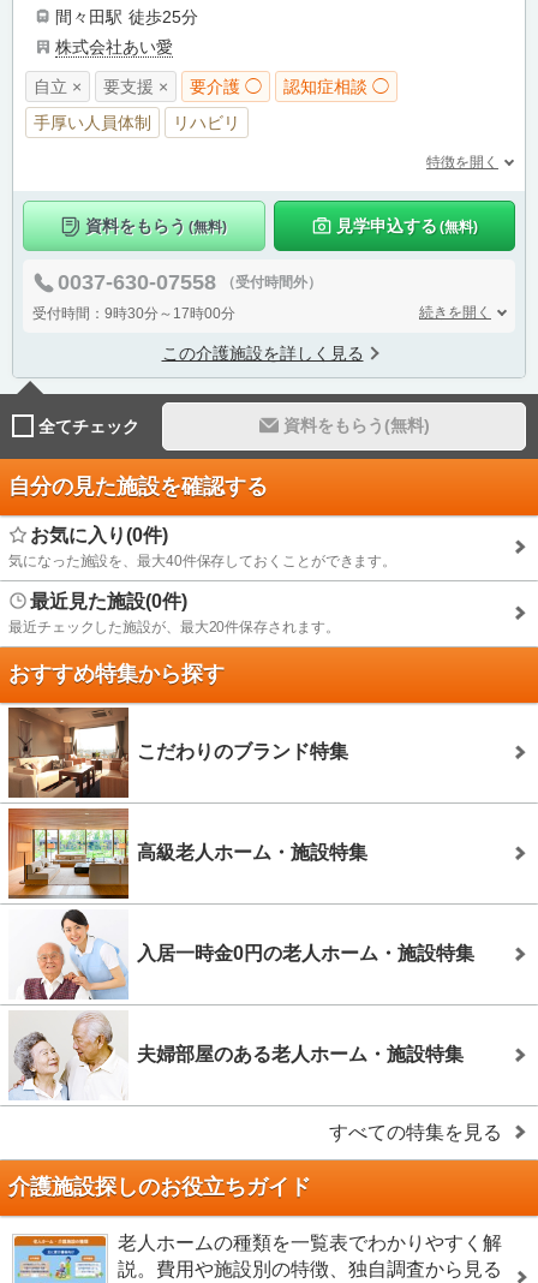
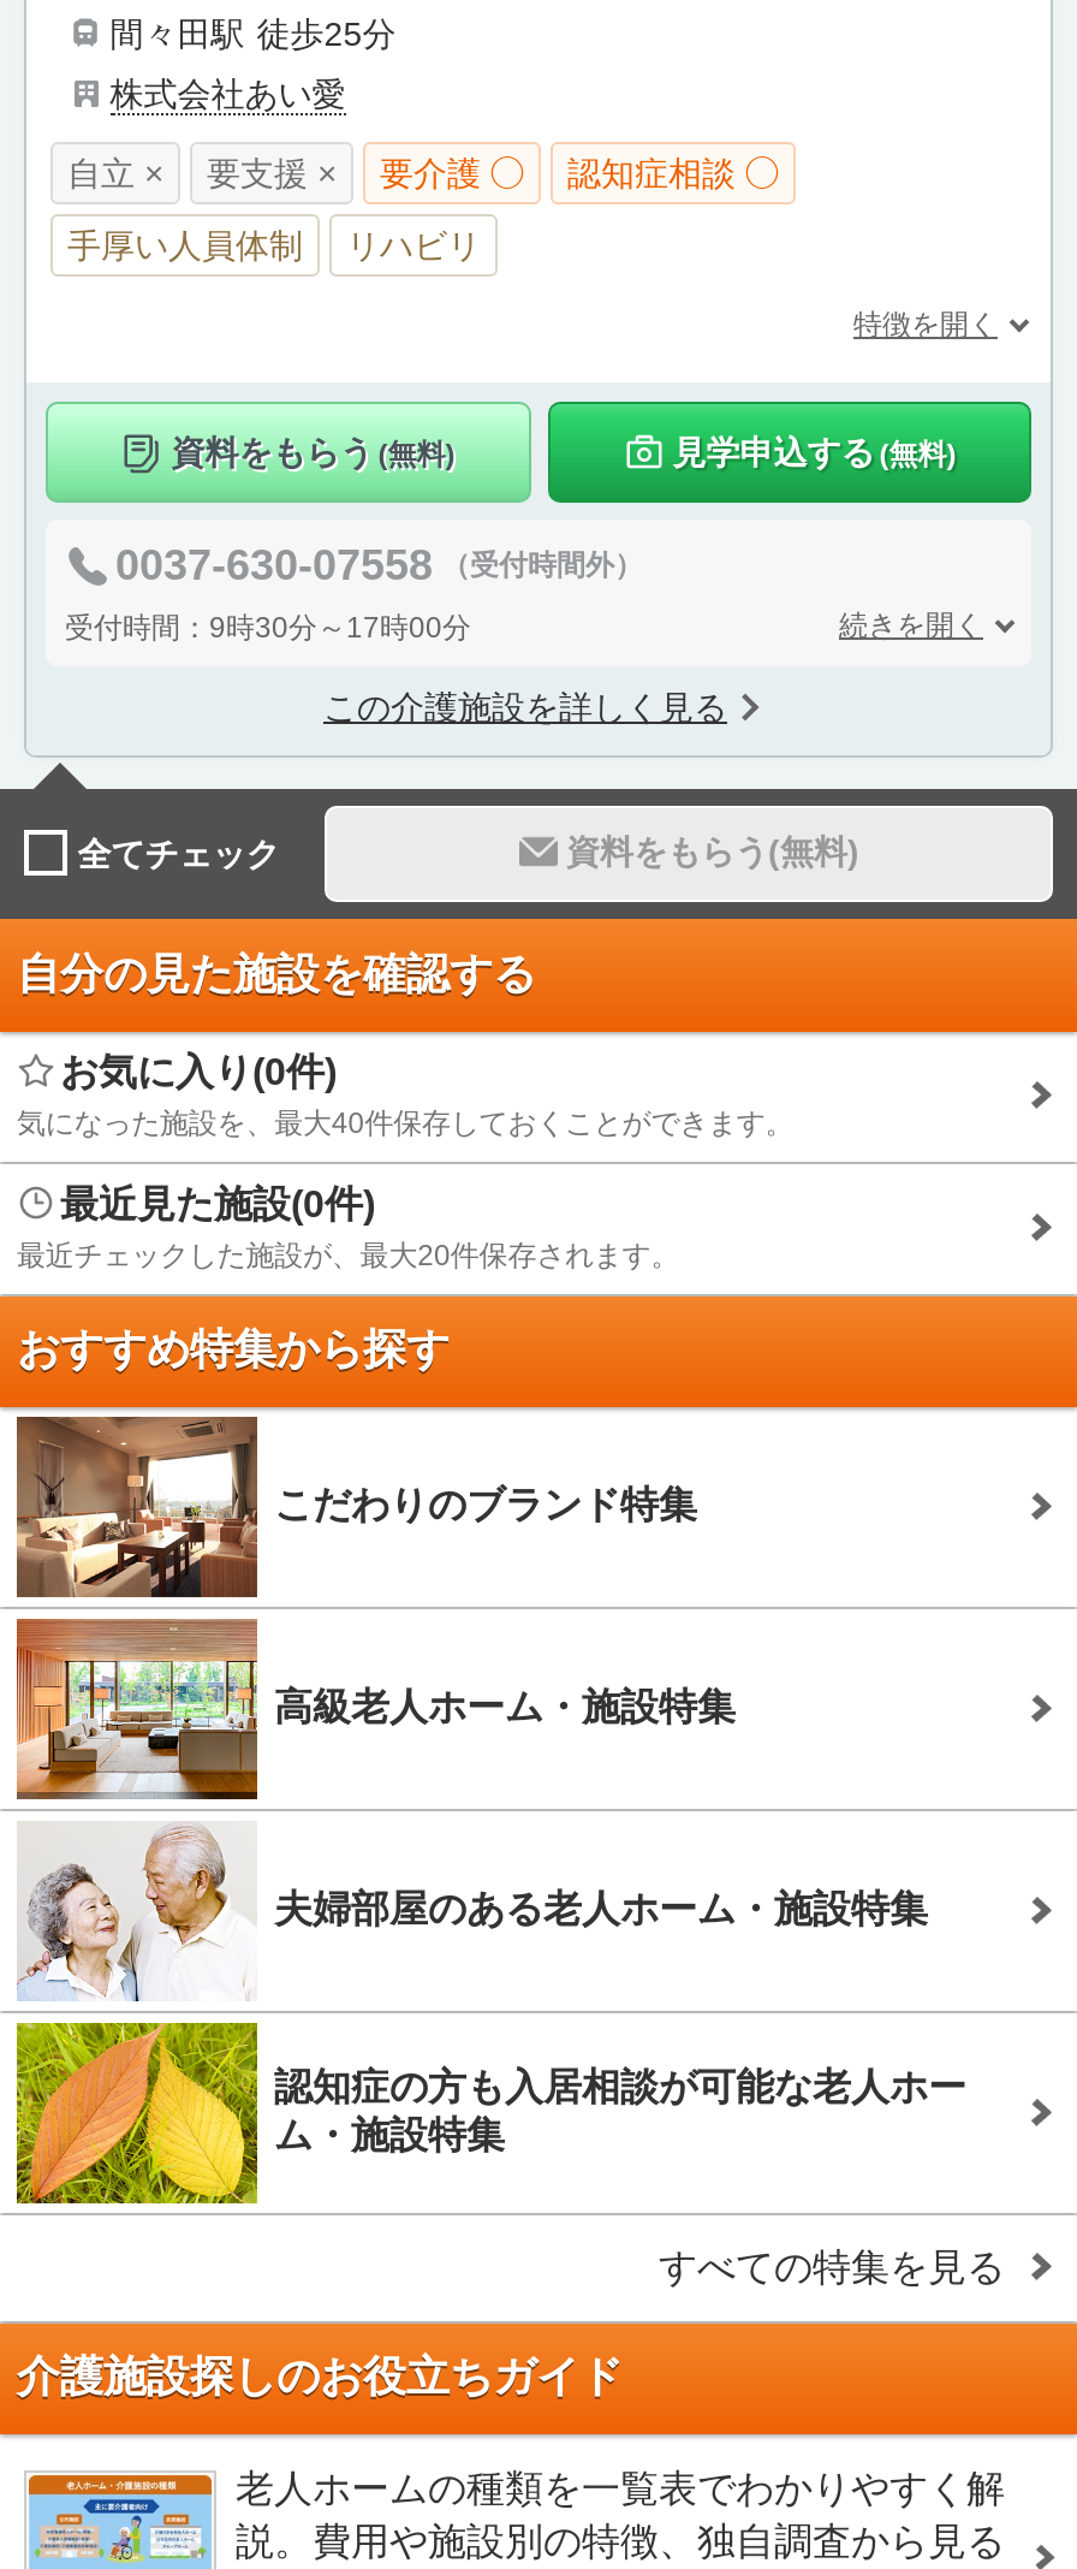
- [image]
- 入居一時金0円の老人ホーム・施設特集

moved up: 夫婦部屋のある老人ホーム・施設特集

+ [image]
+ 認知症の方も入居相談が可能な老人ホー
+ ム・施設特集
